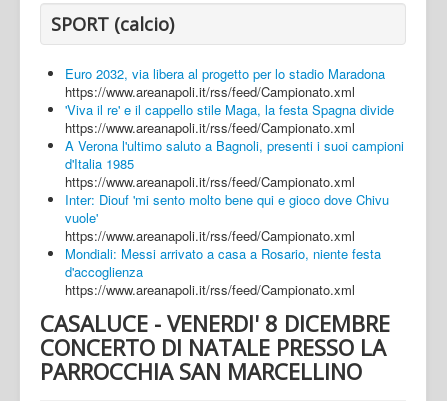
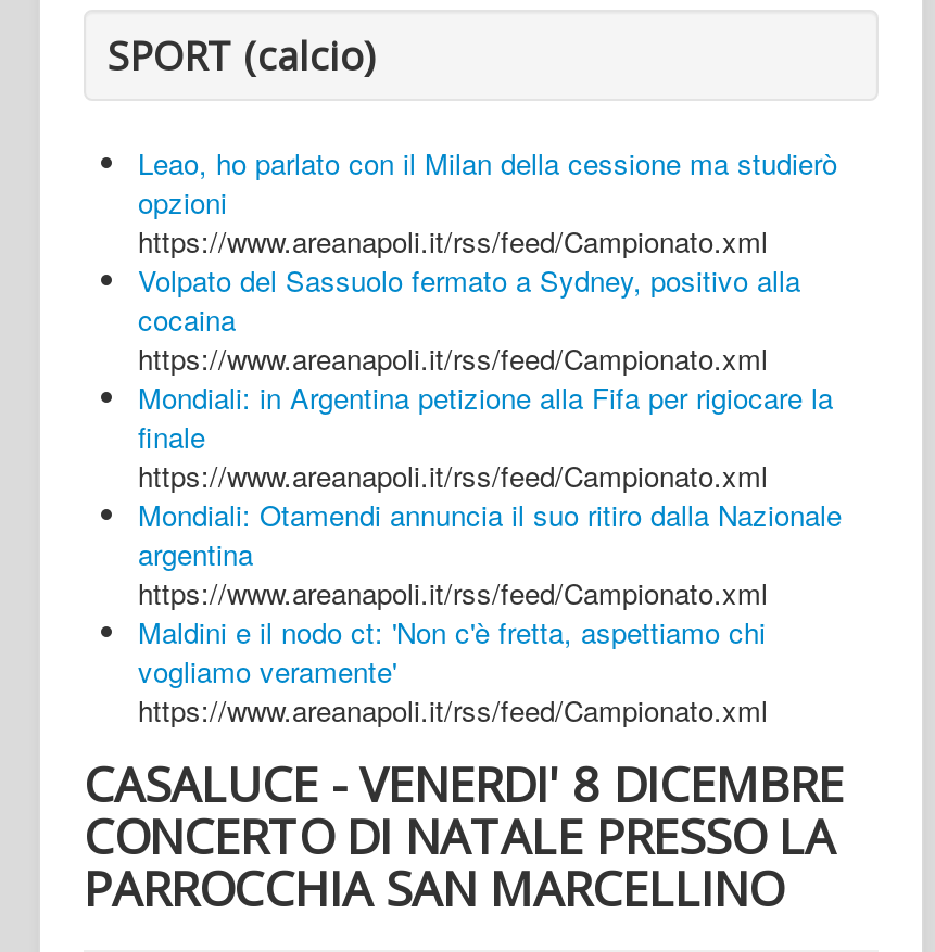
- Euro 2032, via libera al progetto per lo stadio Maradona
+ Leao, ho parlato con il Milan della cessione ma studierò
+ opzioni

- 'Viva il re' e il cappello stile Maga, la festa Spagna divide
+ Volpato del Sassuolo fermato a Sydney, positivo alla
+ cocaina

- A Verona l'ultimo saluto a Bagnoli, presenti i suoi campioni
- d'Italia 1985
+ Mondiali: in Argentina petizione alla Fifa per rigiocare la
+ finale

- Inter: Diouf 'mi sento molto bene qui e gioco dove Chivu
- vuole'
+ Mondiali: Otamendi annuncia il suo ritiro dalla Nazionale
+ argentina

- Mondiali: Messi arrivato a casa a Rosario, niente festa
- d'accoglienza
+ Maldini e il nodo ct: 'Non c'è fretta, aspettiamo chi
+ vogliamo veramente'
